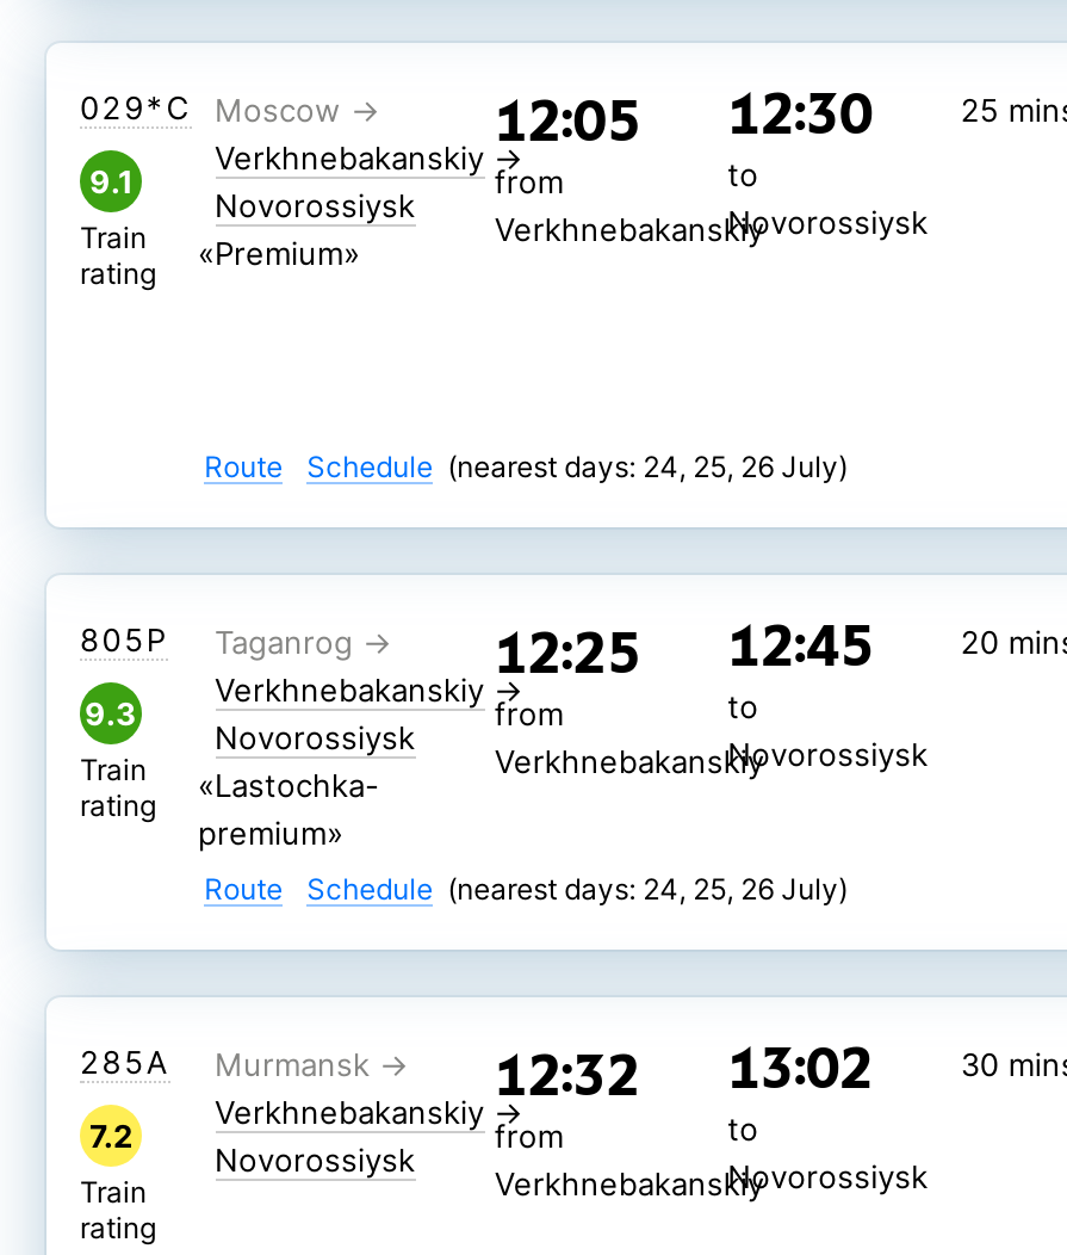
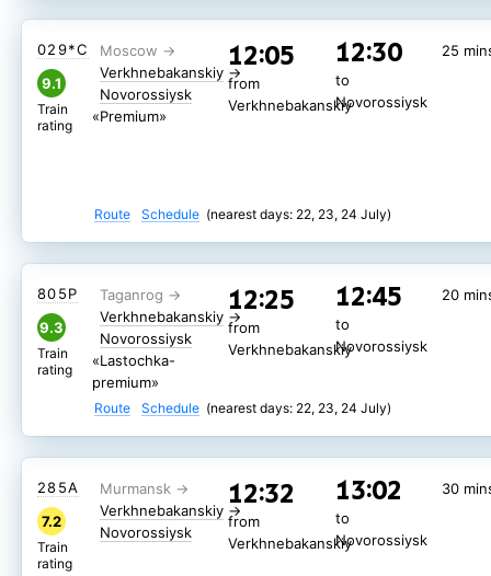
- Schedule (nearest days: 24, 25, 26 July)
+ Schedule (nearest days: 22, 23, 24 July)

- Schedule (nearest days: 24, 25, 26 July)
+ Schedule (nearest days: 22, 23, 24 July)
